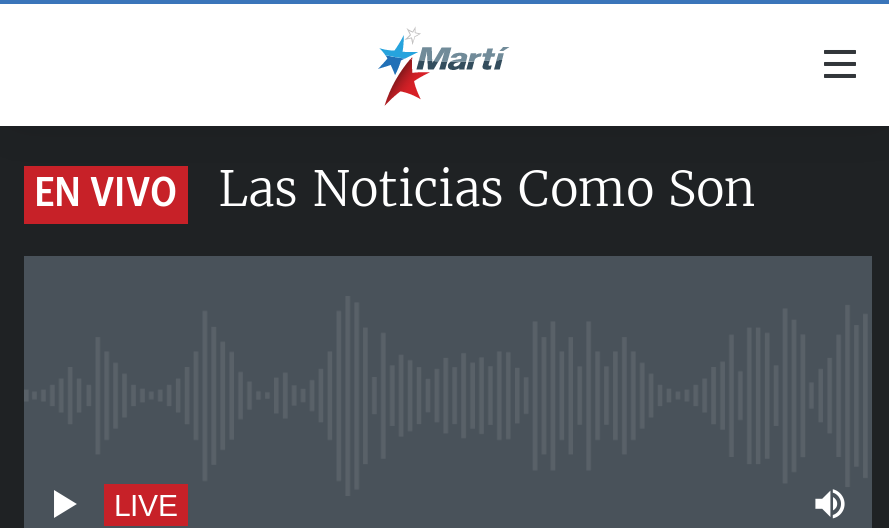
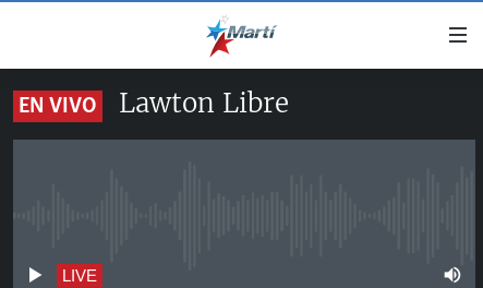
- Las Noticias Como Son
+ Lawton Libre
